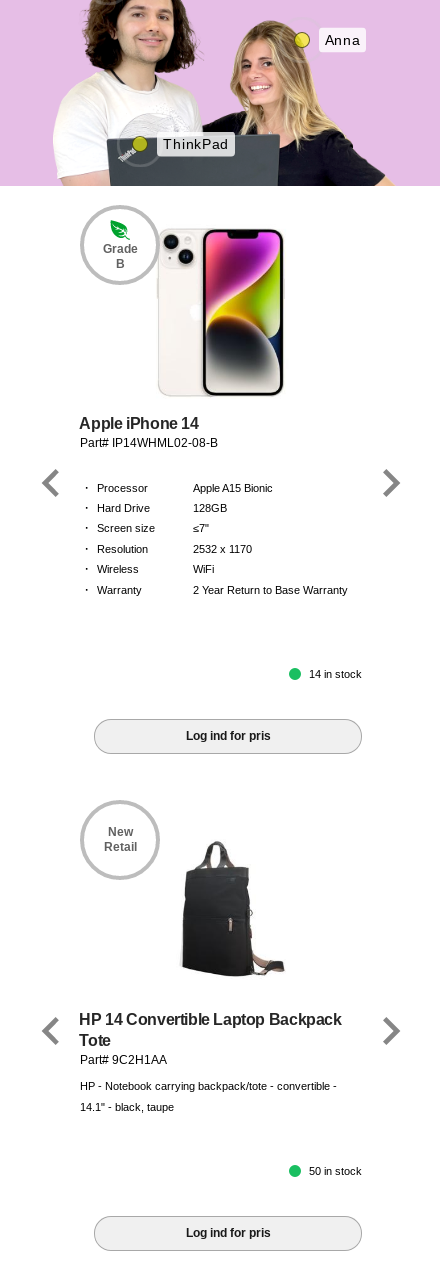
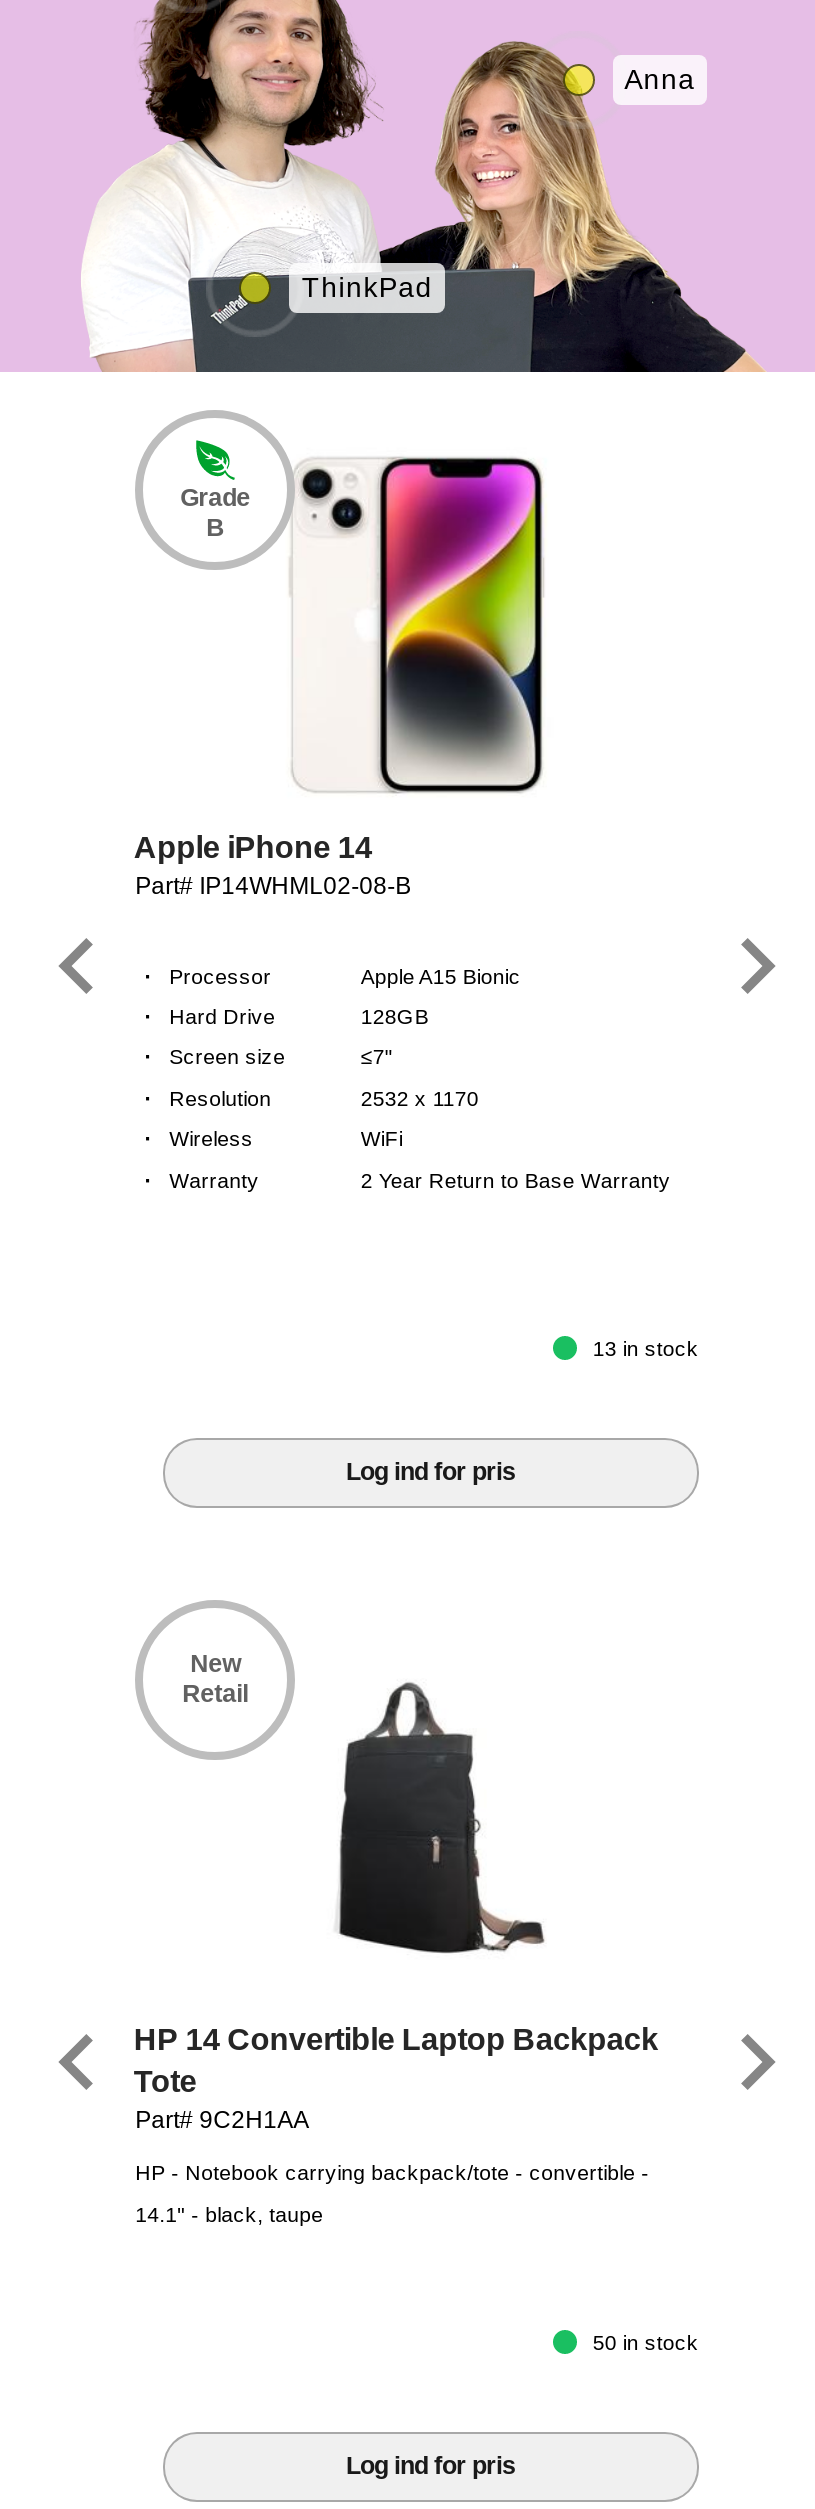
- 14 in stock
+ 13 in stock
